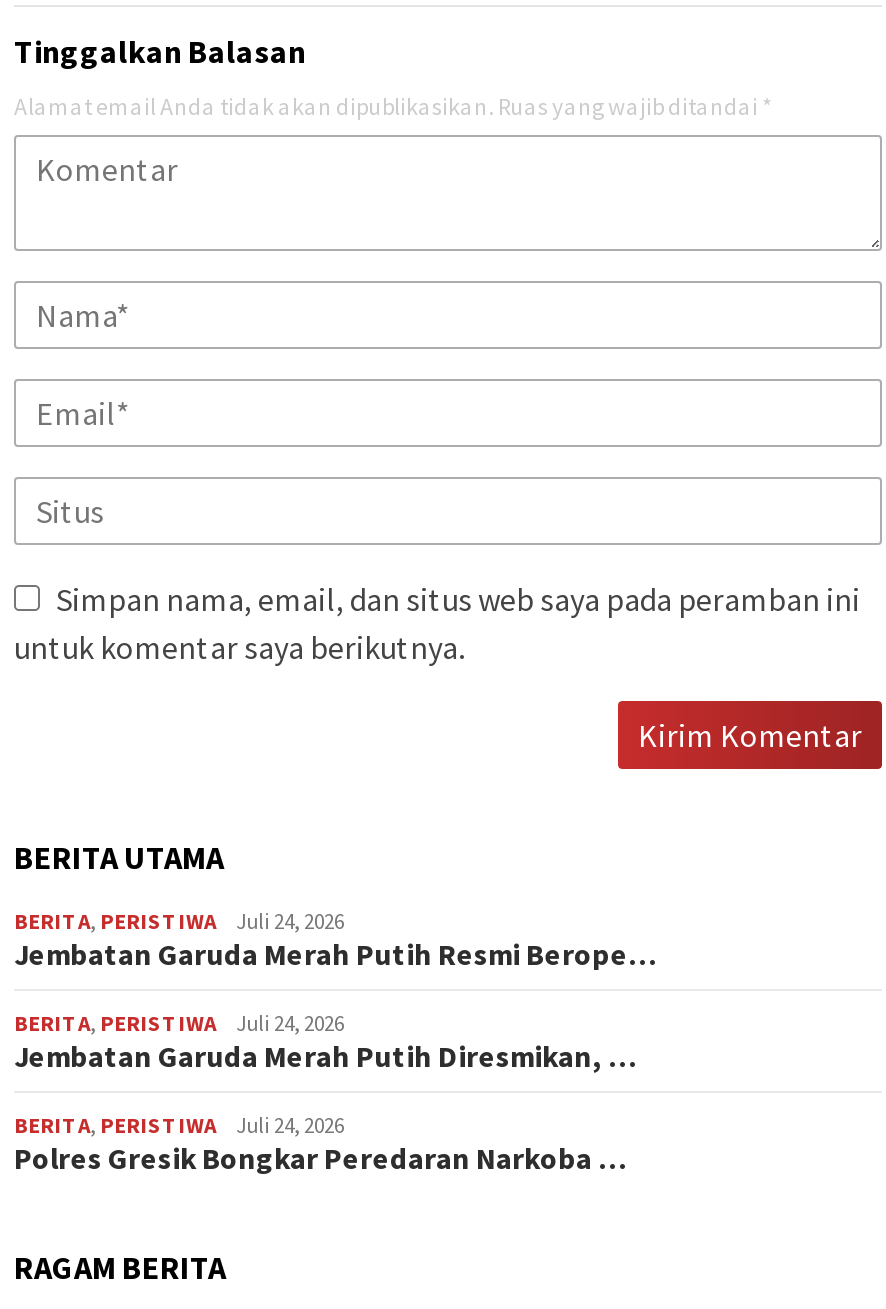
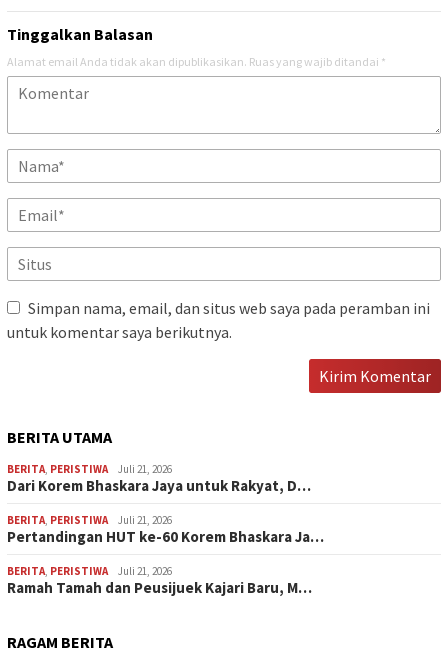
- Juli 24, 2026
- Jembatan Garuda Merah Putih Resmi Berope…
+ Juli 21, 2026
+ Dari Korem Bhaskara Jaya untuk Rakyat, D…

- Juli 24, 2026
- Jembatan Garuda Merah Putih Diresmikan, …
+ Juli 21, 2026
+ Pertandingan HUT ke-60 Korem Bhaskara Ja…

- Juli 24, 2026
- Polres Gresik Bongkar Peredaran Narkoba …
+ Juli 21, 2026
+ Ramah Tamah dan Peusijuek Kajari Baru, M…
